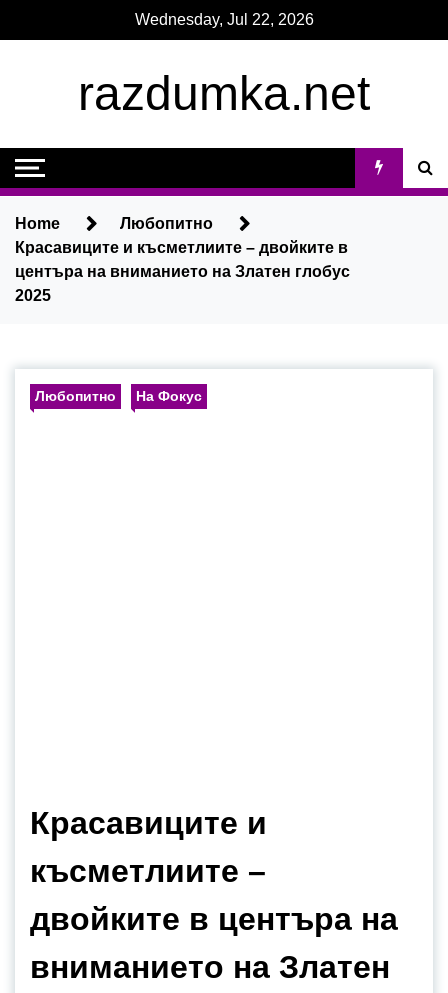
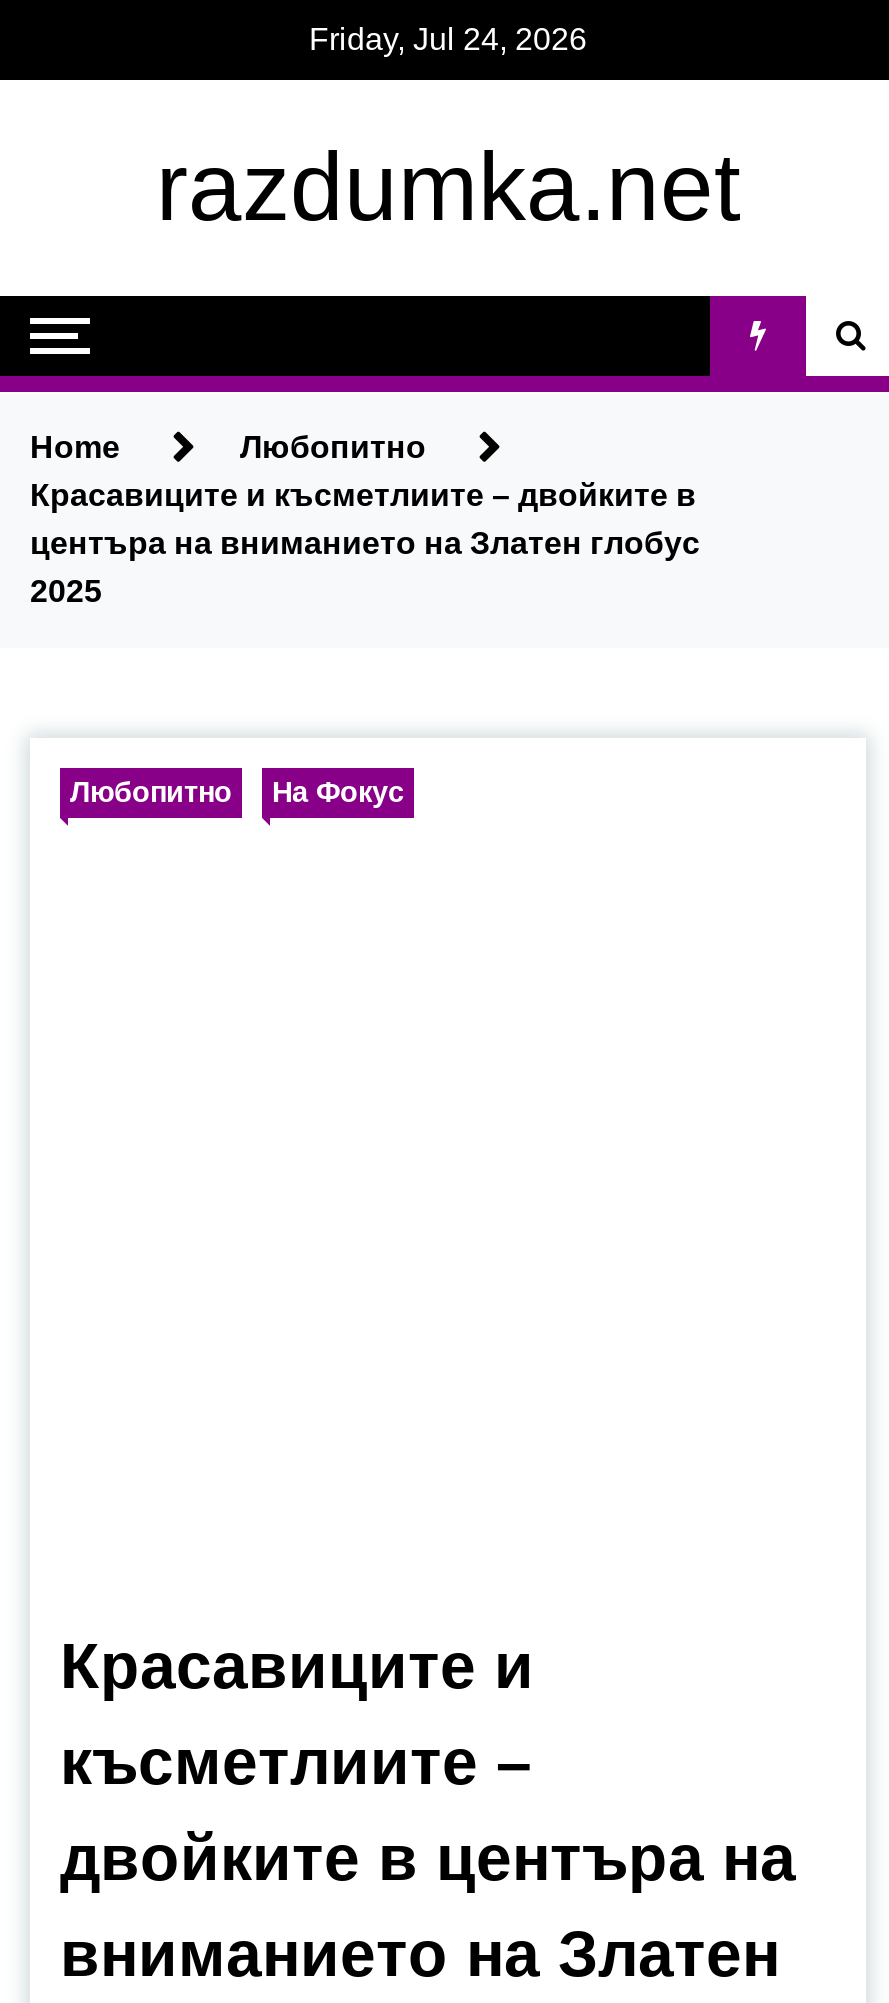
- Wednesday, Jul 22, 2026
+ Friday, Jul 24, 2026
